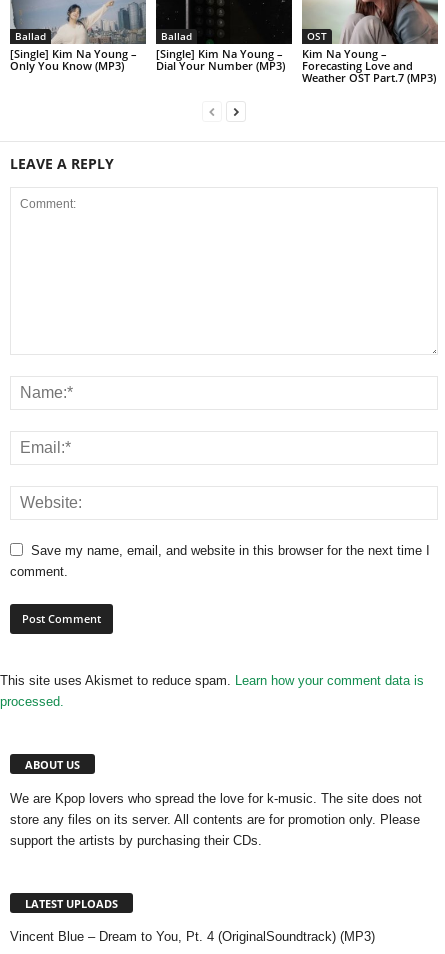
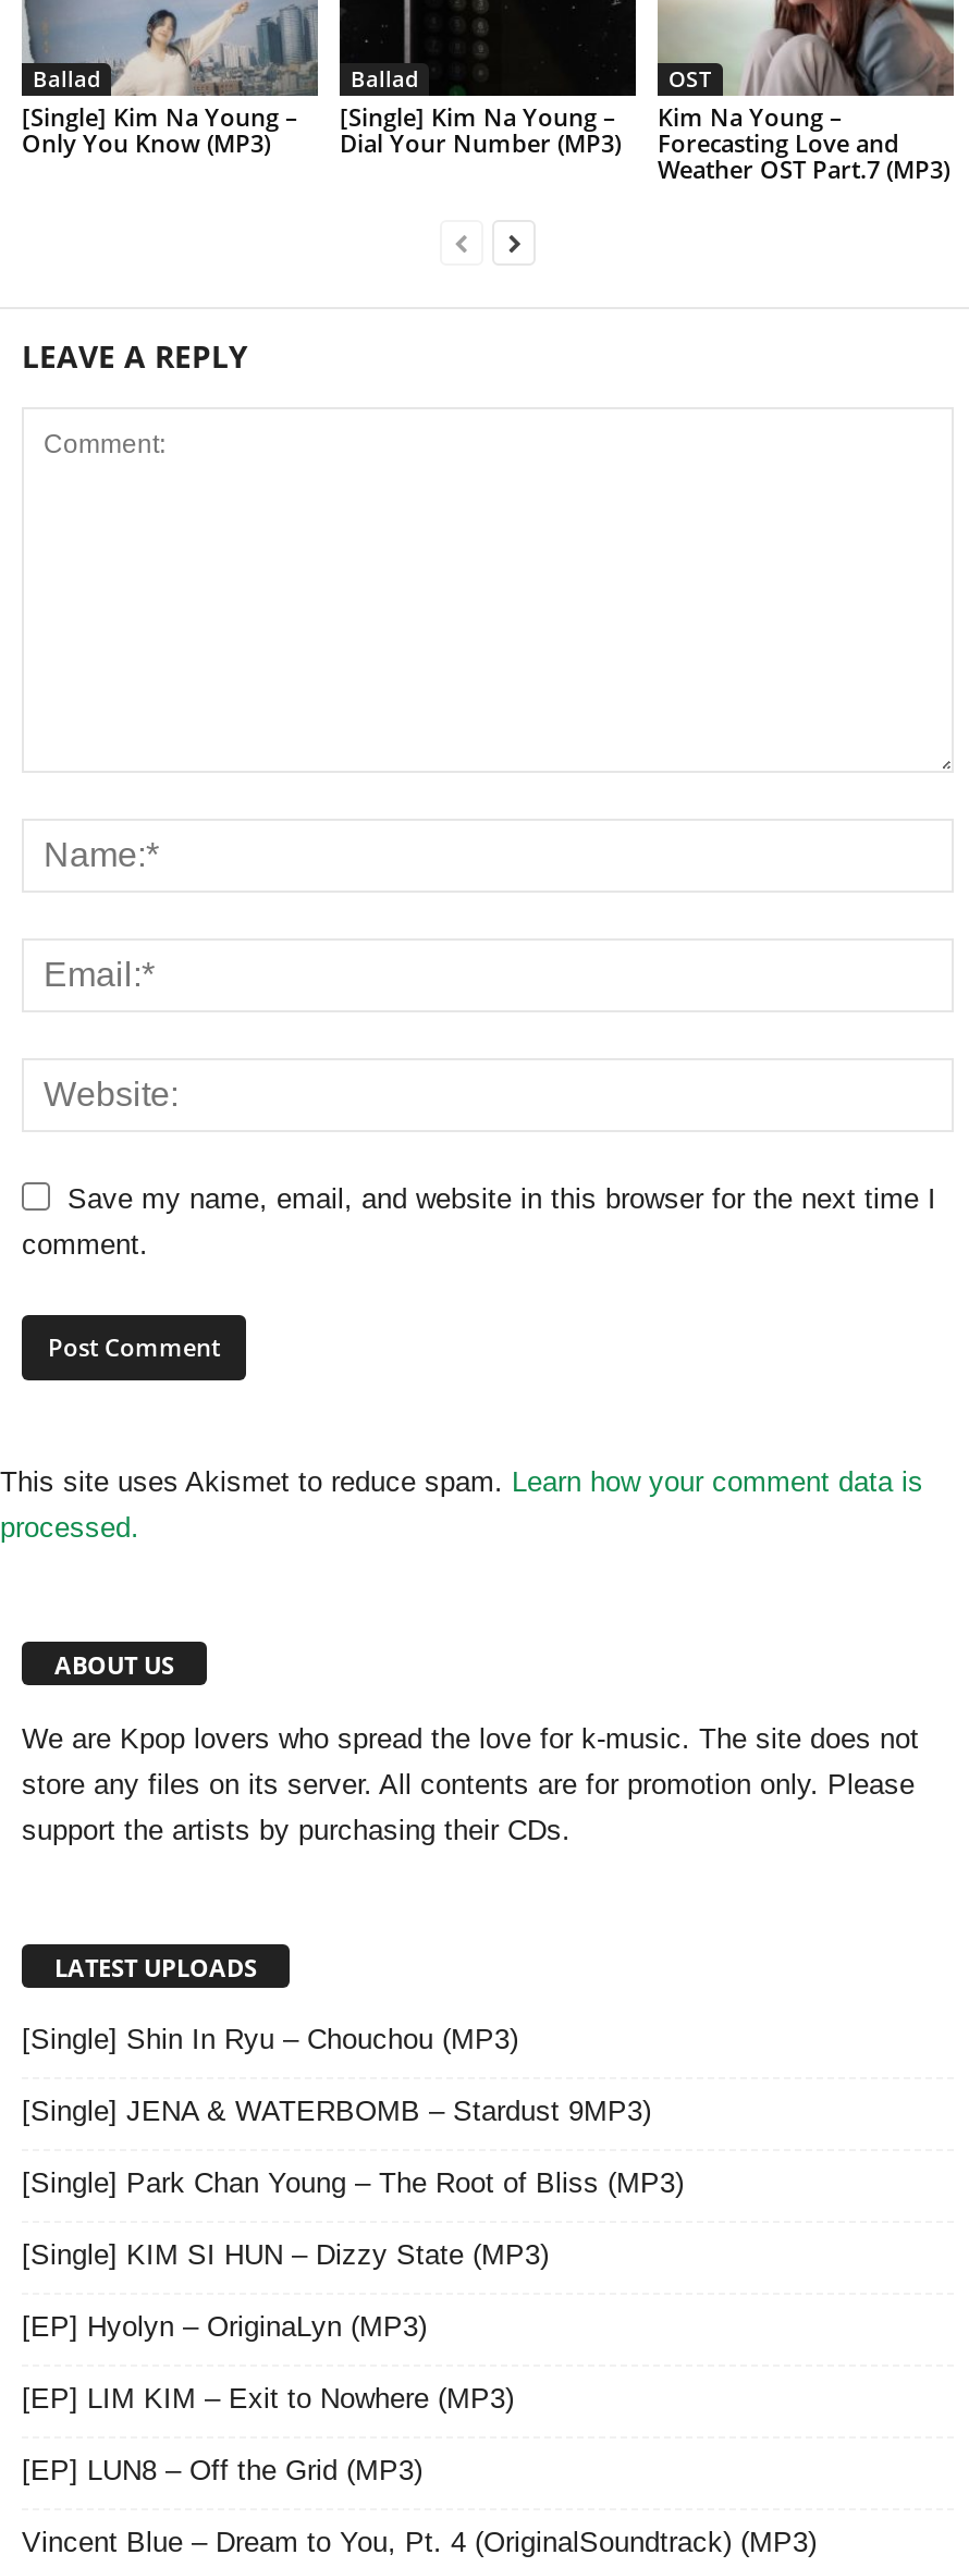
+ [Single] Shin In Ryu – Chouchou (MP3)
+ [Single] JENA & WATERBOMB – Stardust 9MP3)
+ [Single] Park Chan Young – The Root of Bliss (MP3)
+ [Single] KIM SI HUN – Dizzy State (MP3)
+ [EP] Hyolyn – OriginaLyn (MP3)
+ [EP] LIM KIM – Exit to Nowhere (MP3)
+ [EP] LUN8 – Off the Grid (MP3)
